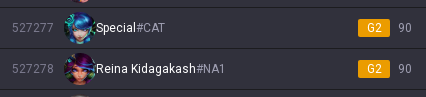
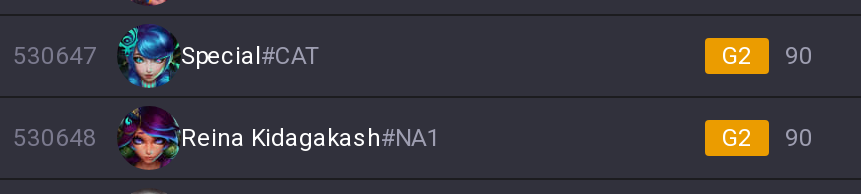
- 527277
+ 530647

- 527278
+ 530648
